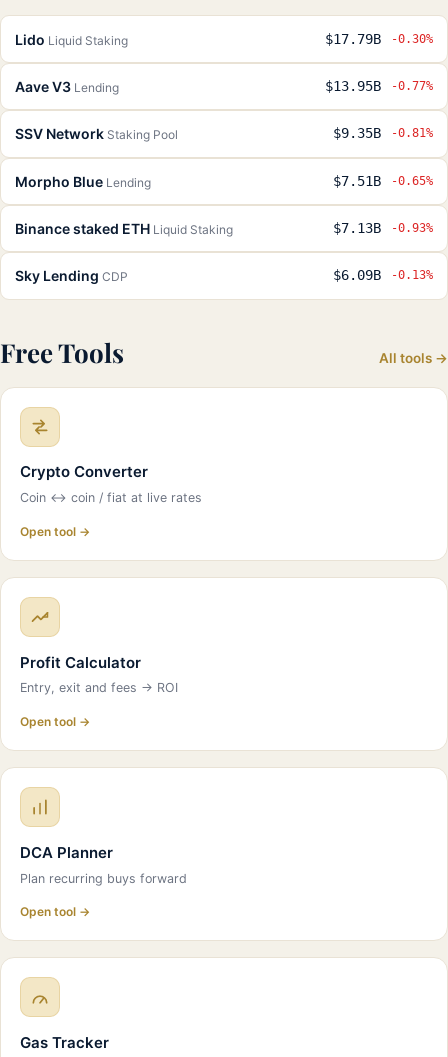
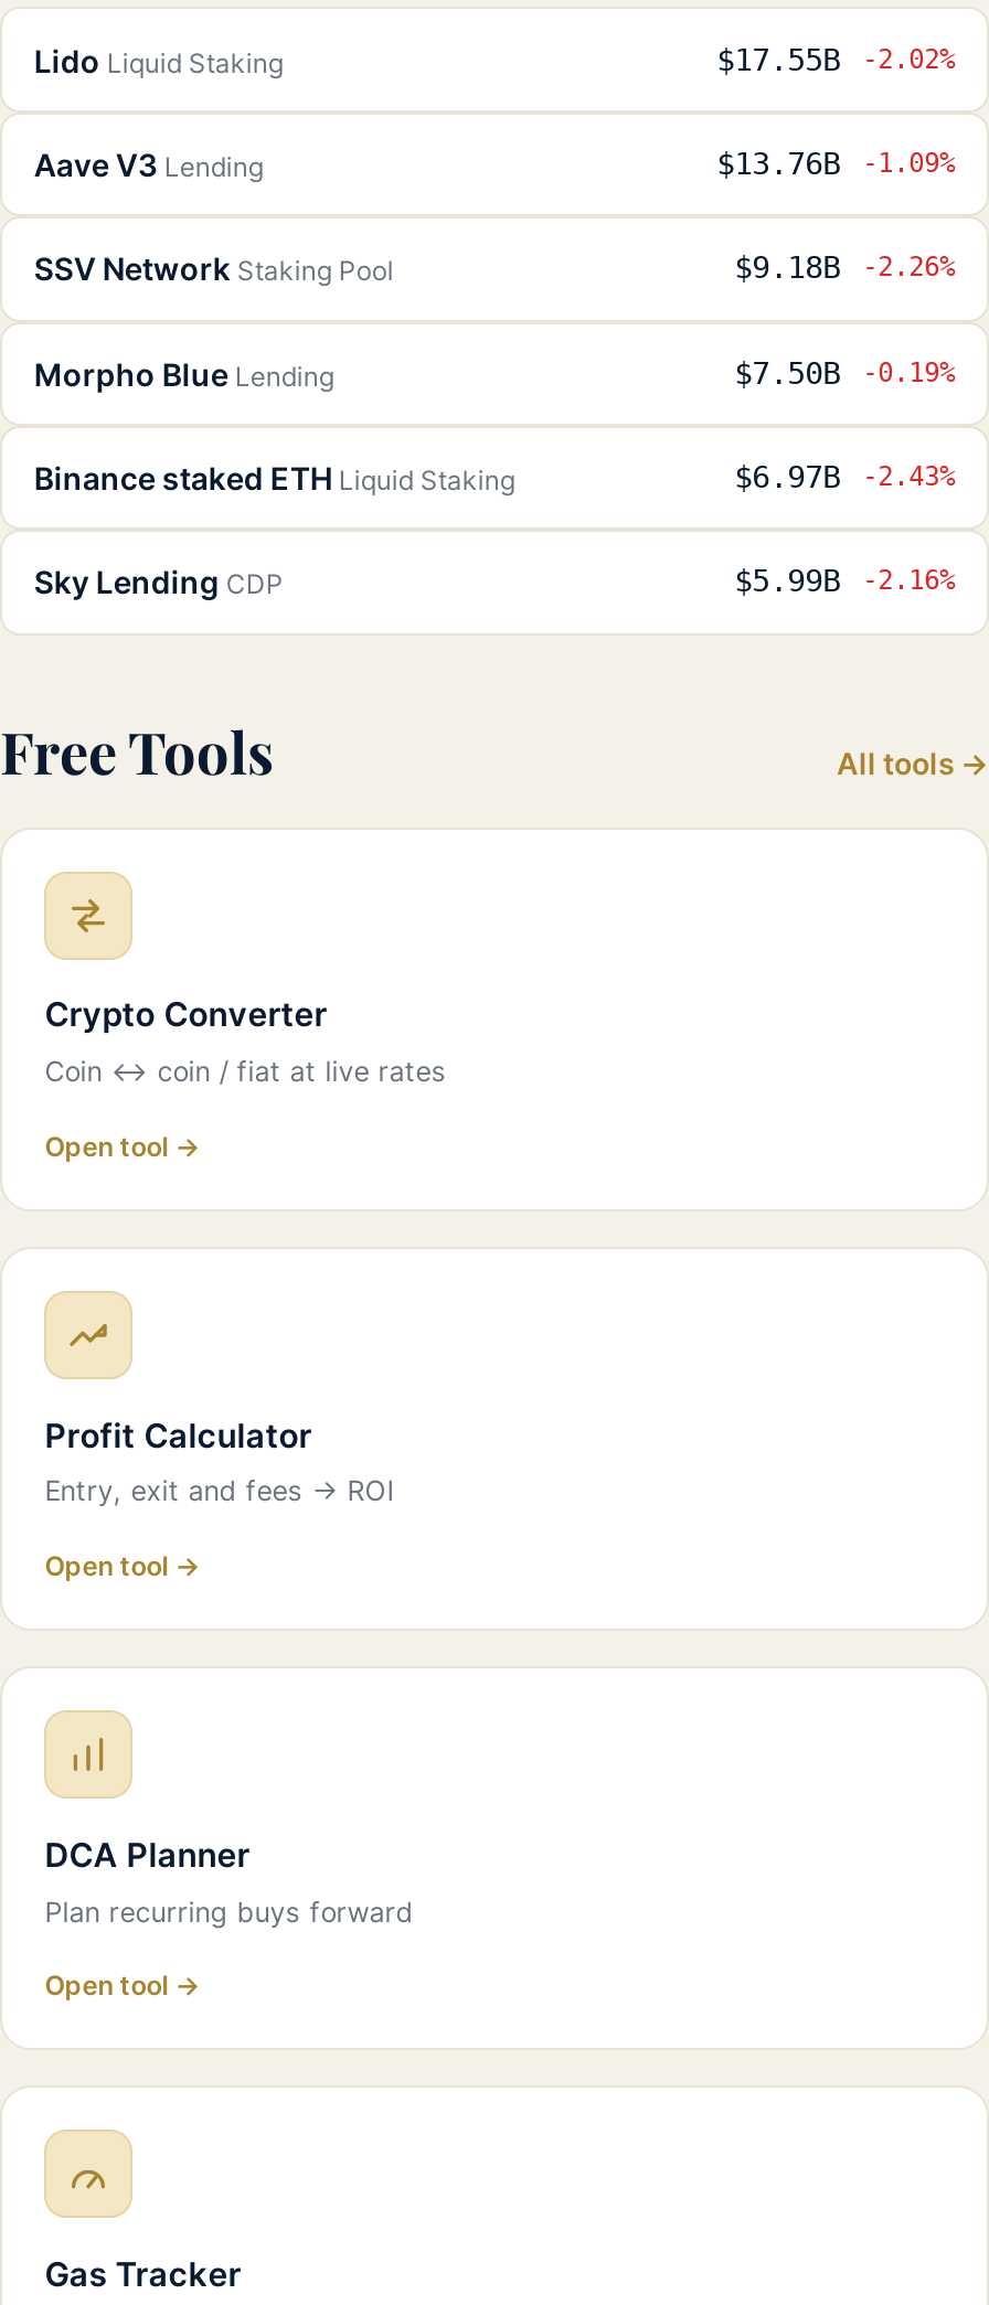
- $17.79B
- -0.30%
+ $17.55B
+ -2.02%

- $13.95B
- -0.77%
+ $13.76B
+ -1.09%

- $9.35B
- -0.81%
+ $9.18B
+ -2.26%

- $7.51B
- -0.65%
+ $7.50B
+ -0.19%

- $7.13B
- -0.93%
+ $6.97B
+ -2.43%

- $6.09B
- -0.13%
+ $5.99B
+ -2.16%
